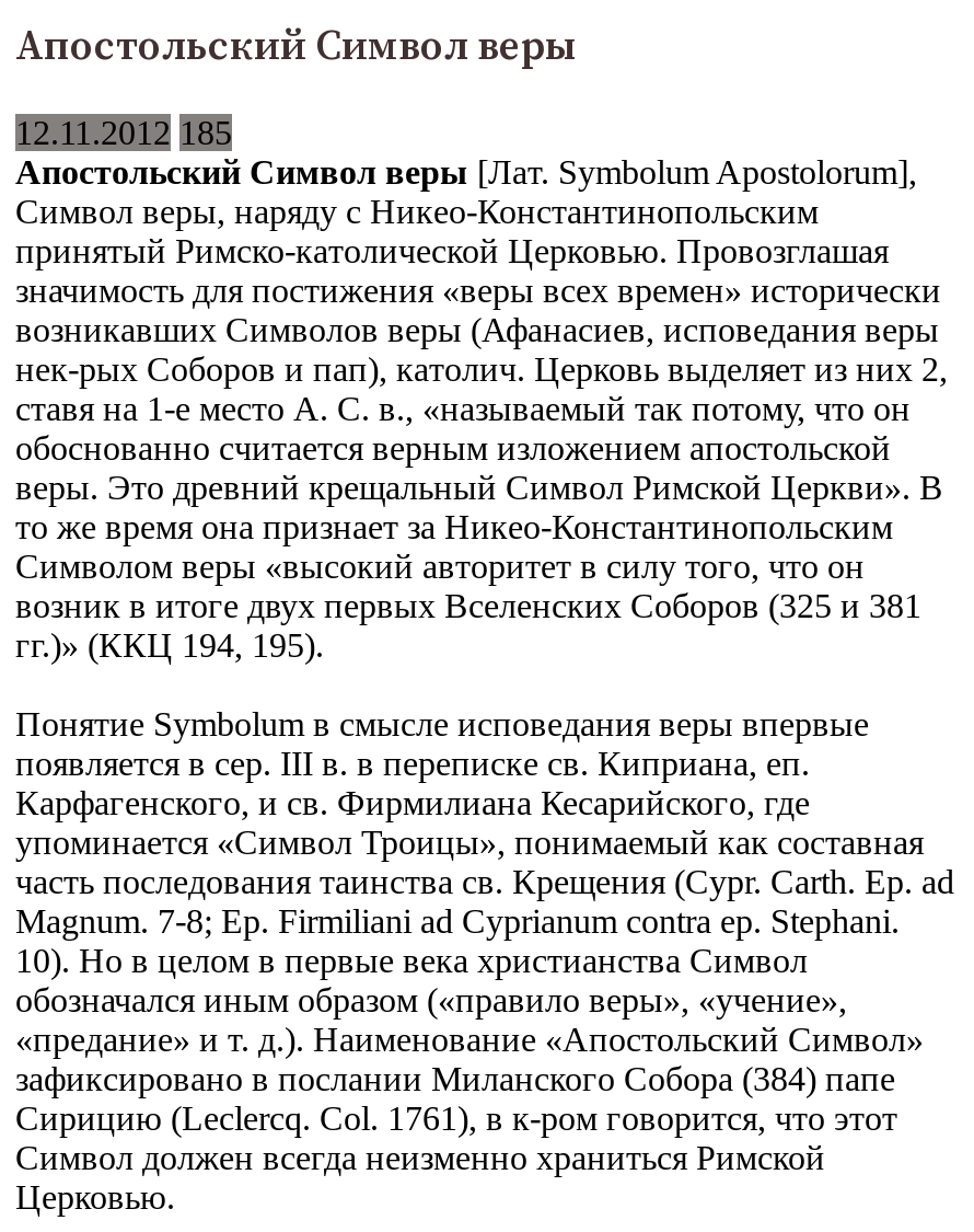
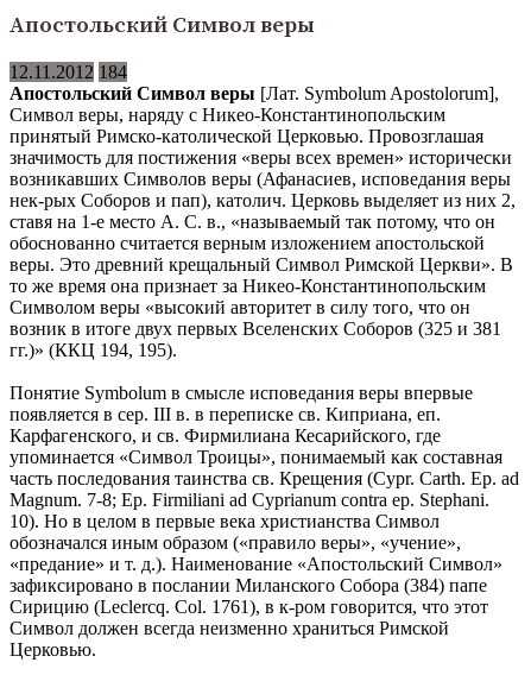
- 12.11.2012 185
+ 12.11.2012 184
